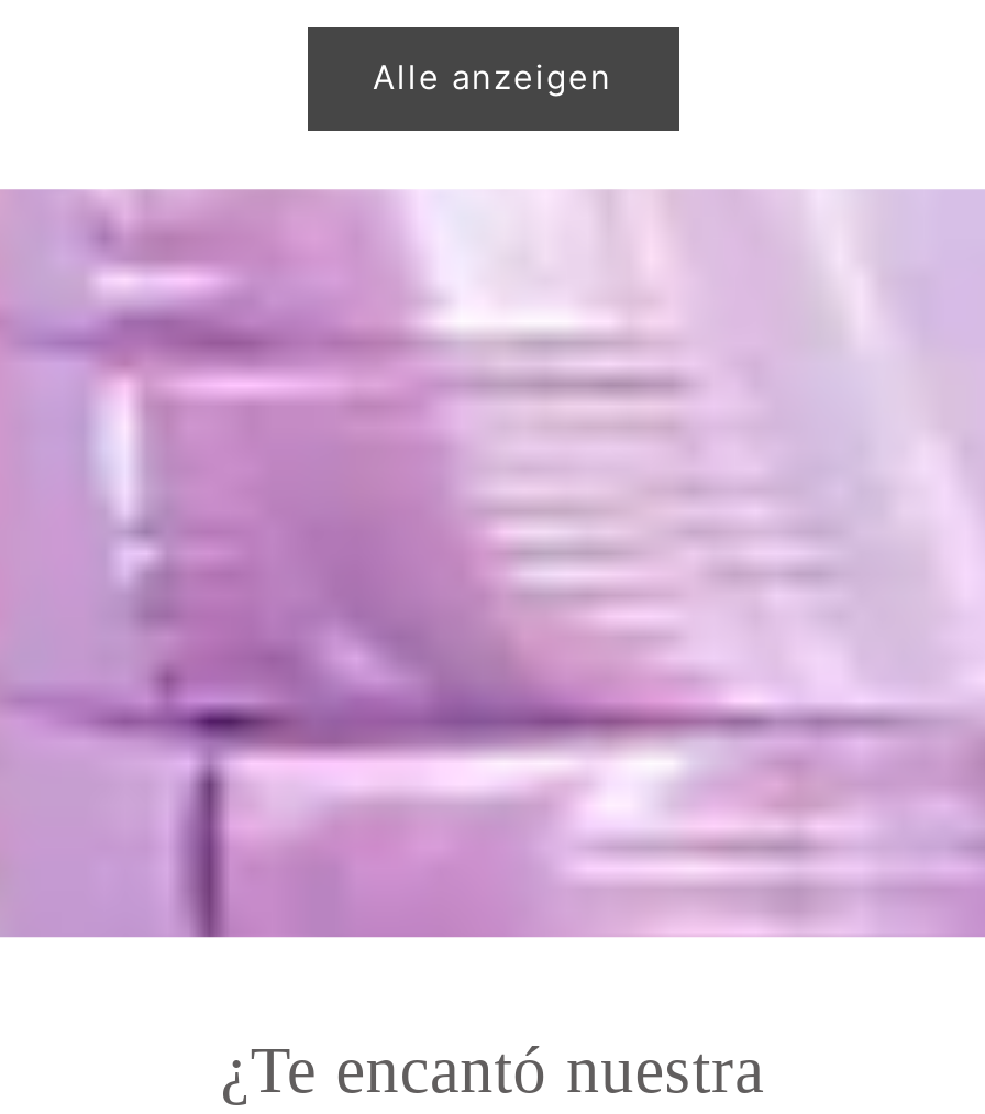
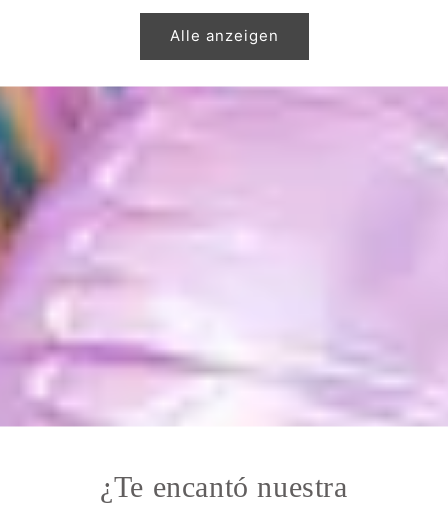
- [image]
+ [image]
